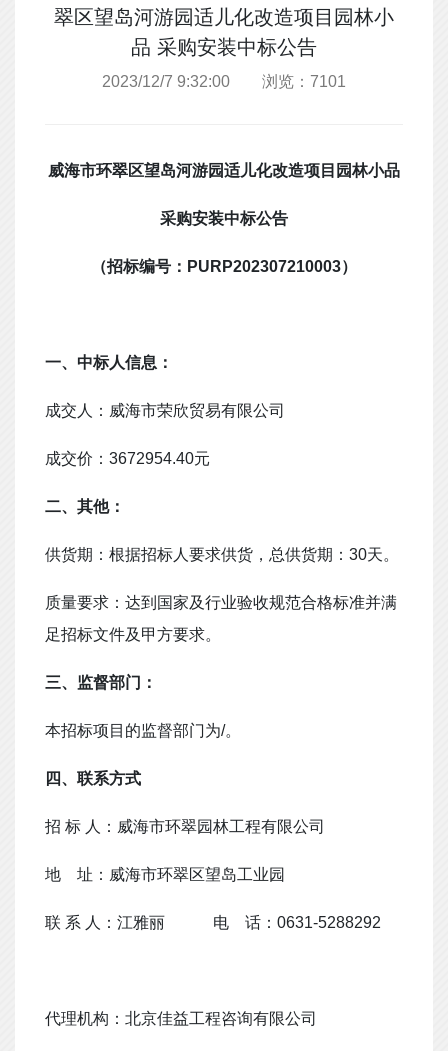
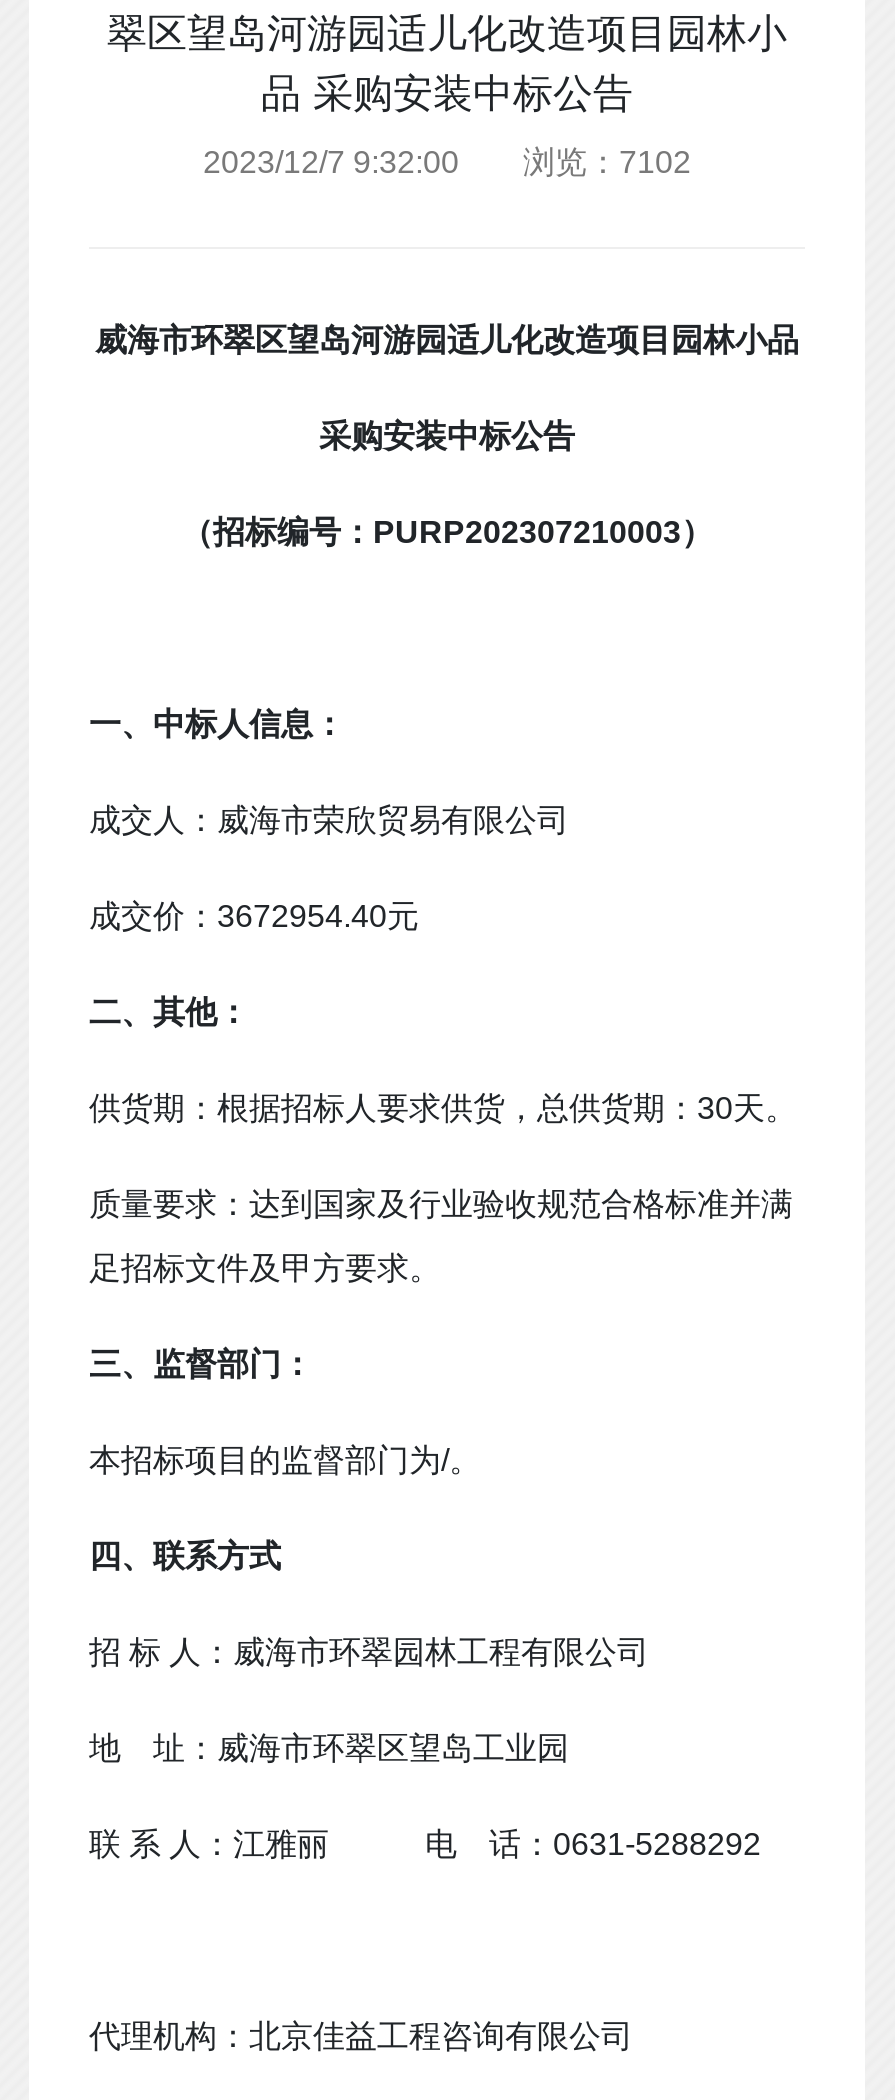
- 2023/12/7 9:32:00 浏览：7101
+ 2023/12/7 9:32:00 浏览：7102
